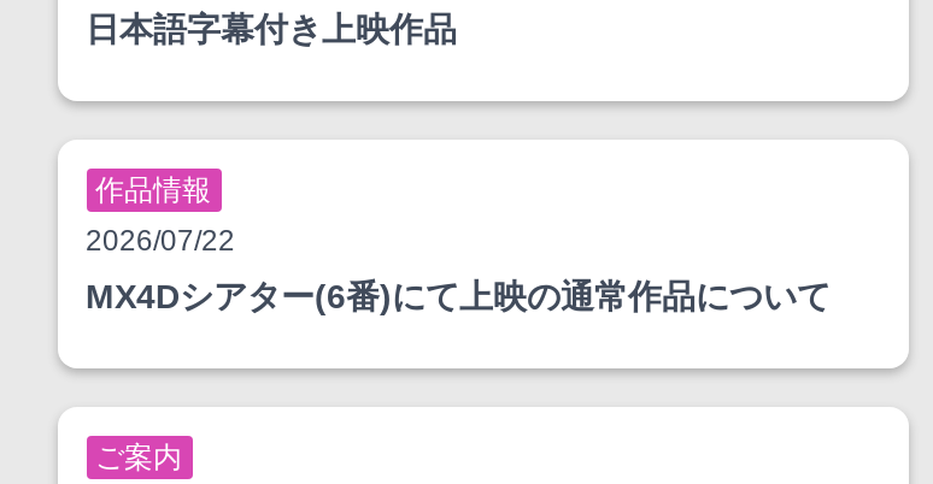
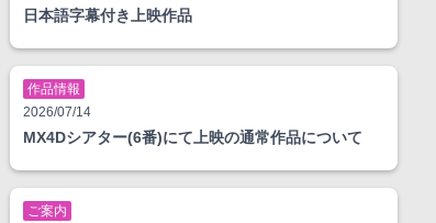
- 2026/07/22
+ 2026/07/14
